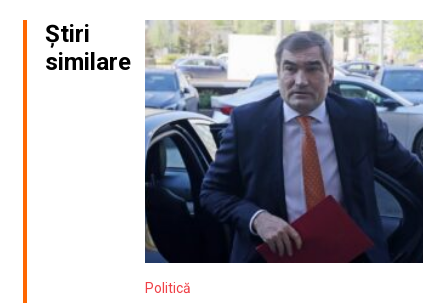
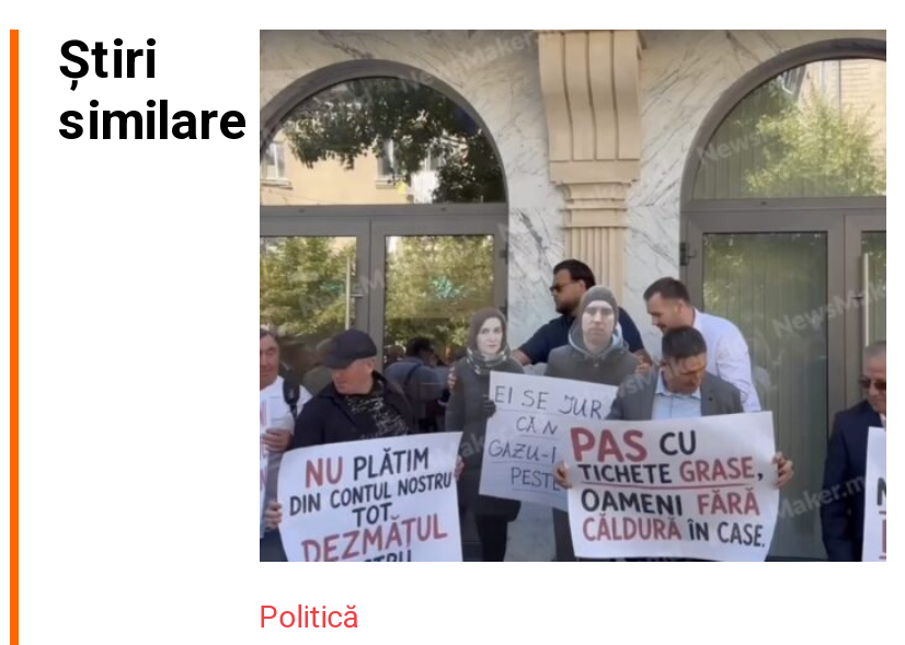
- [image]
+ [image]
